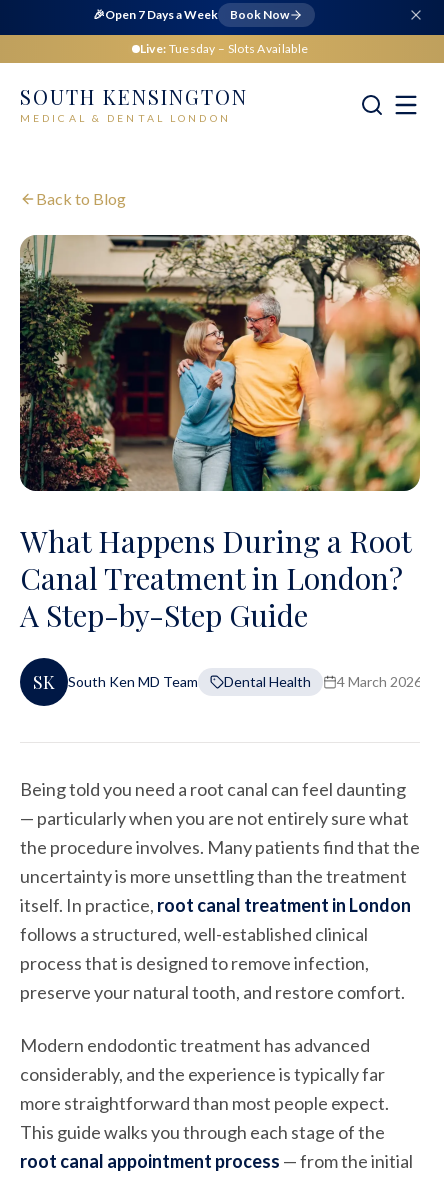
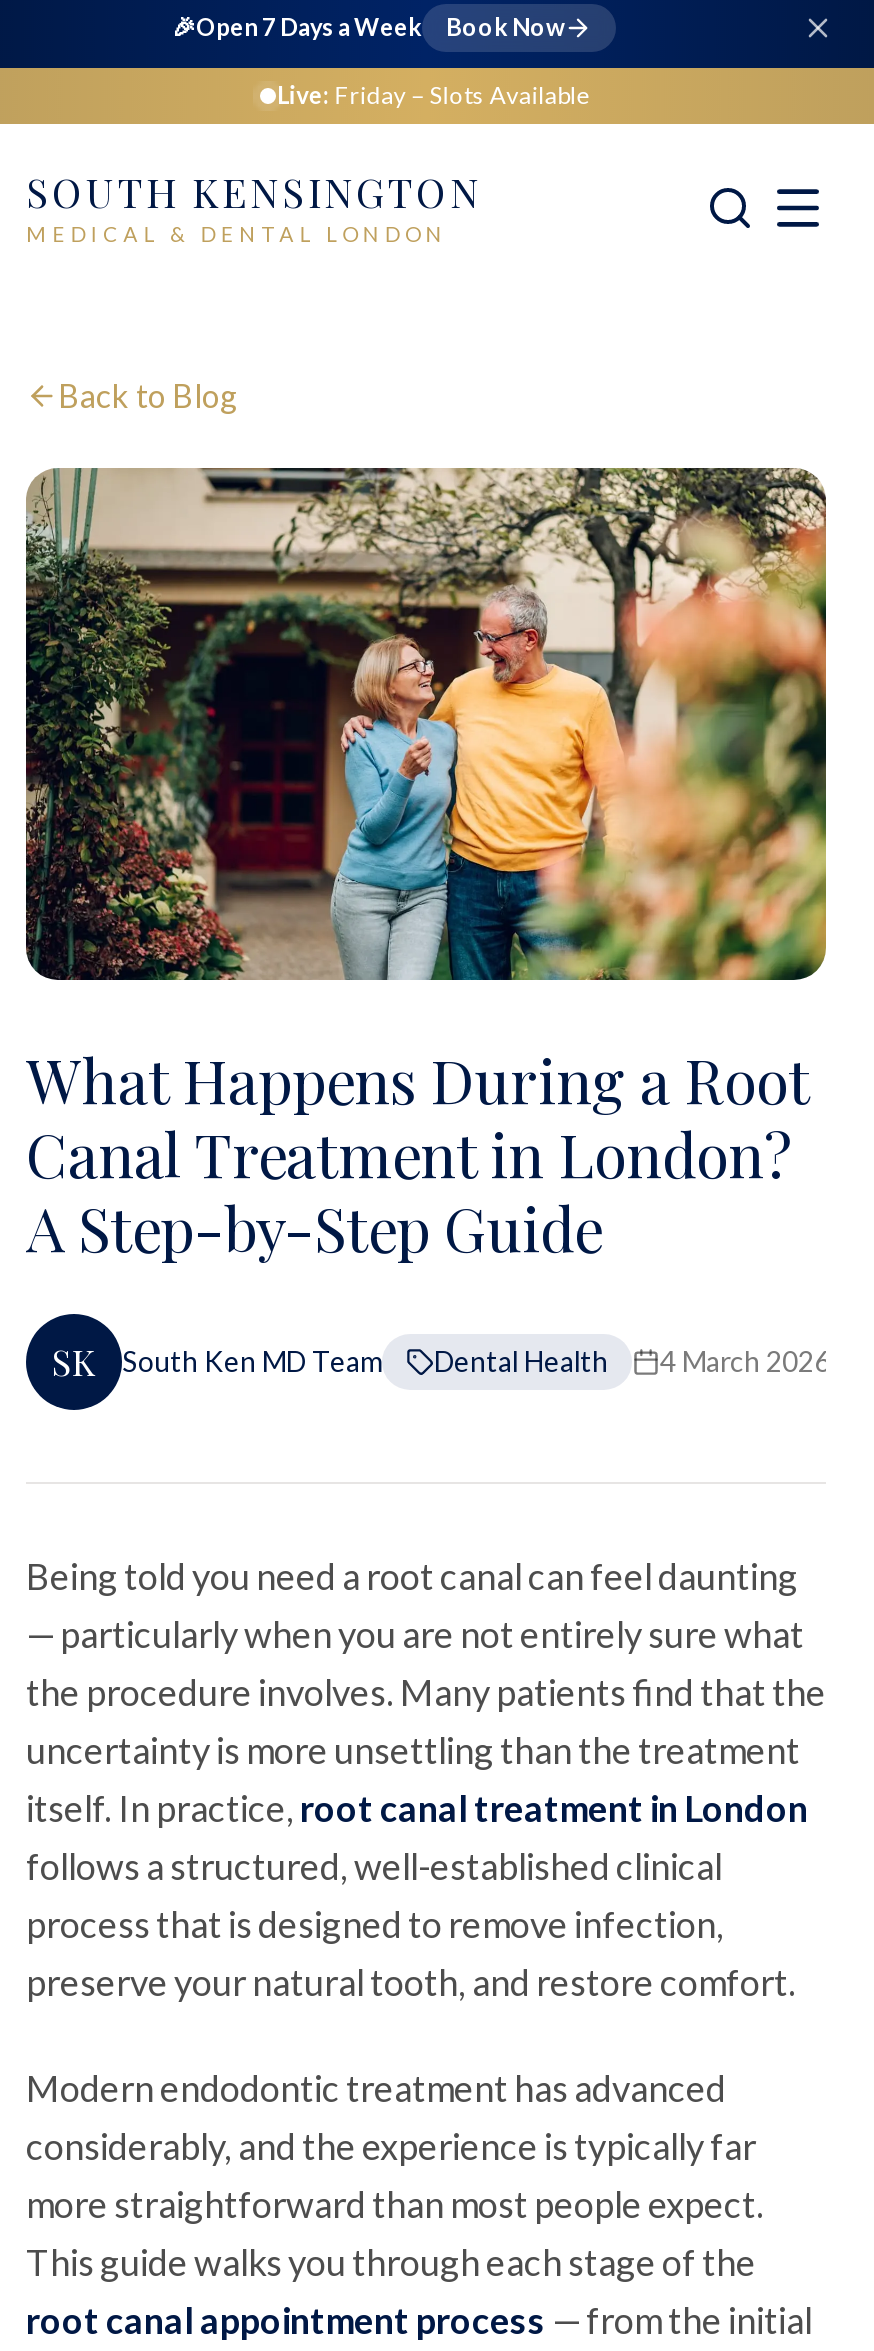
- Live: Tuesday – Slots Available
+ Live: Friday – Slots Available
